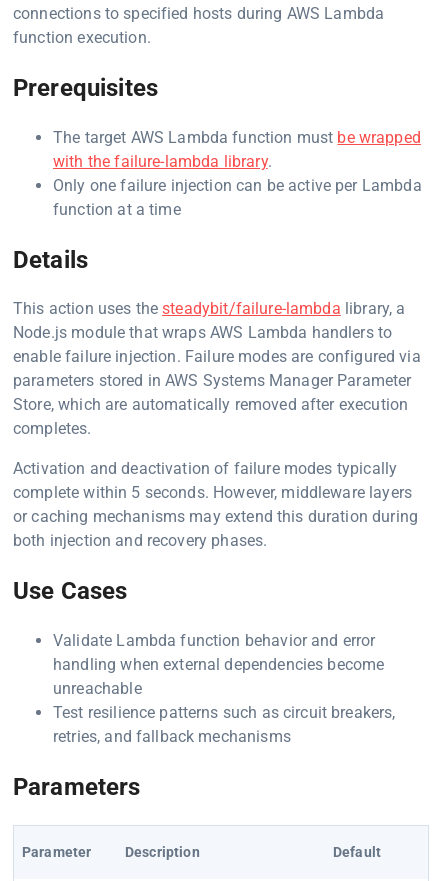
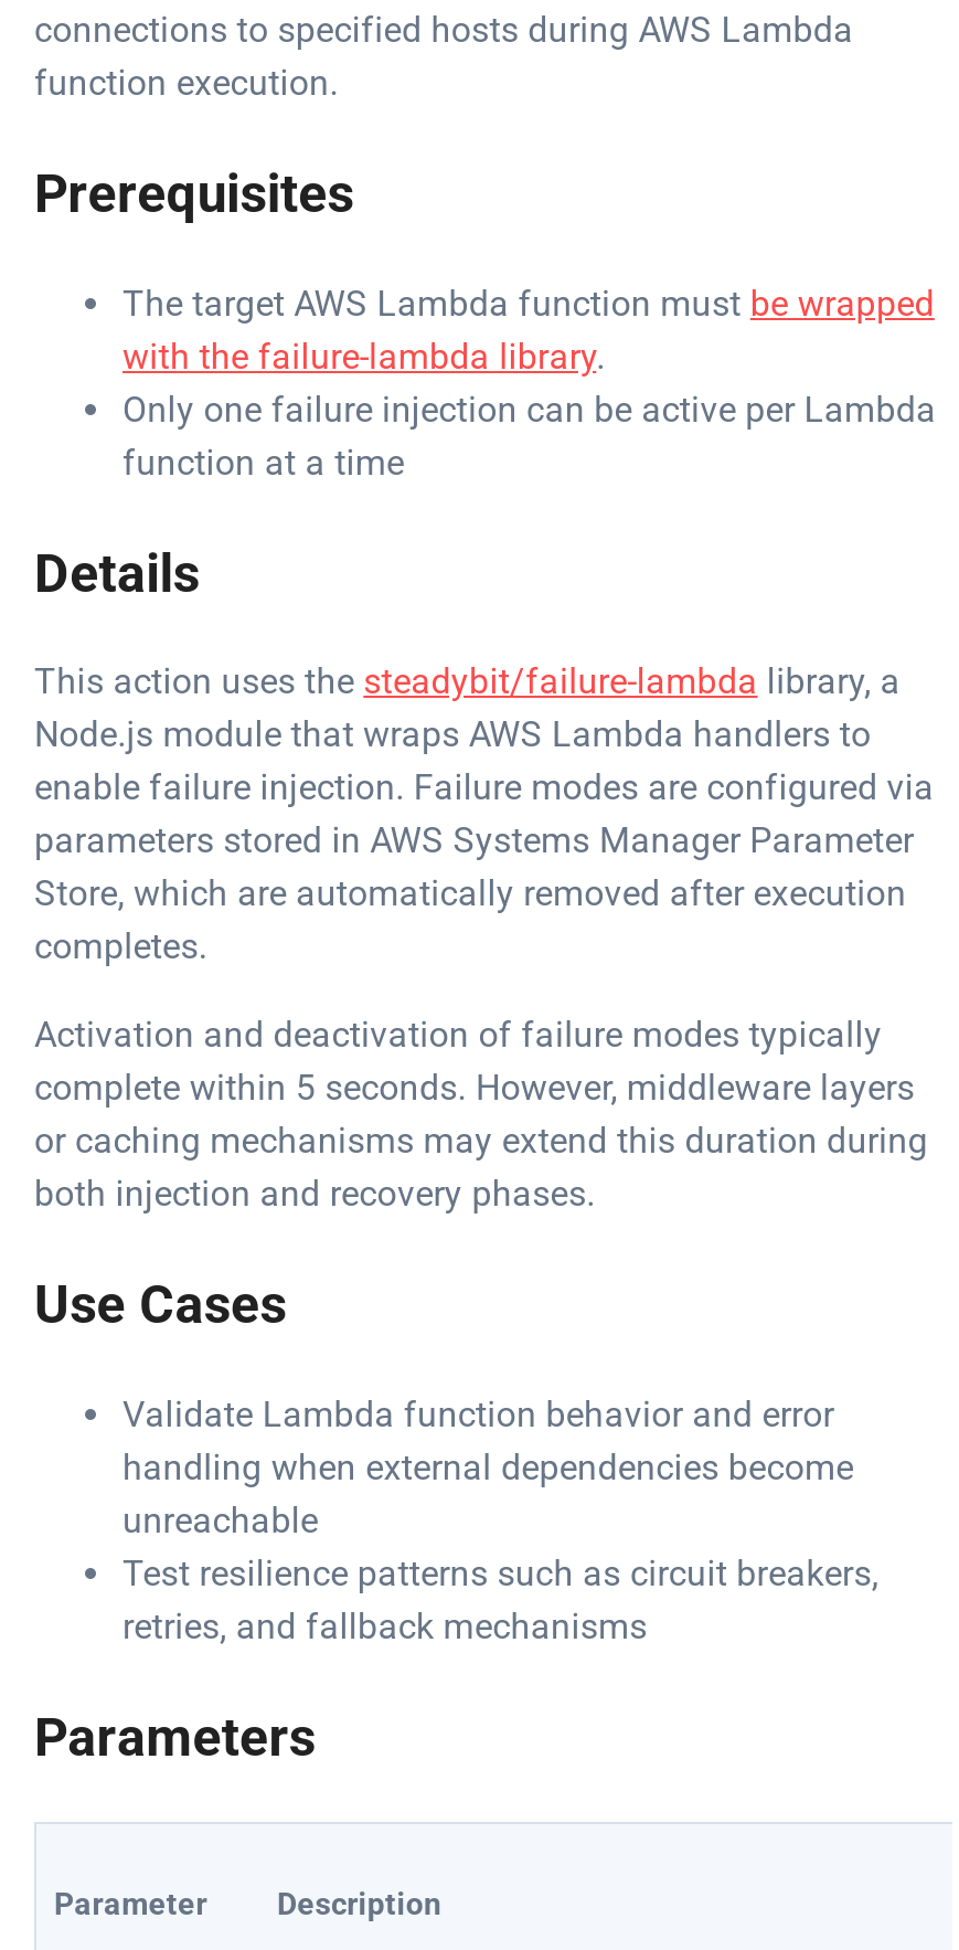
- Default
